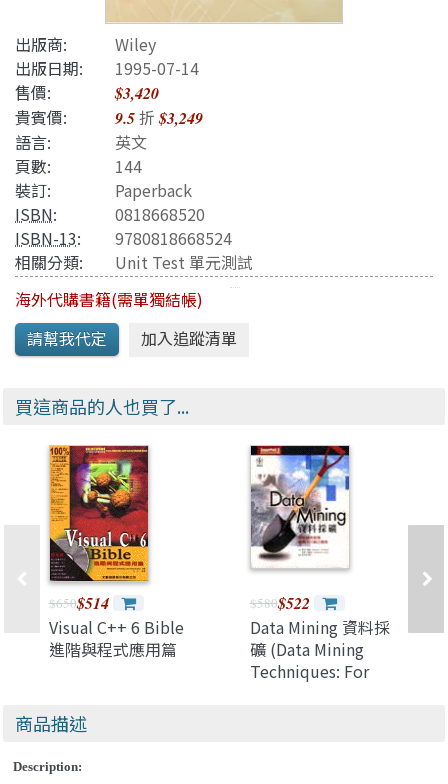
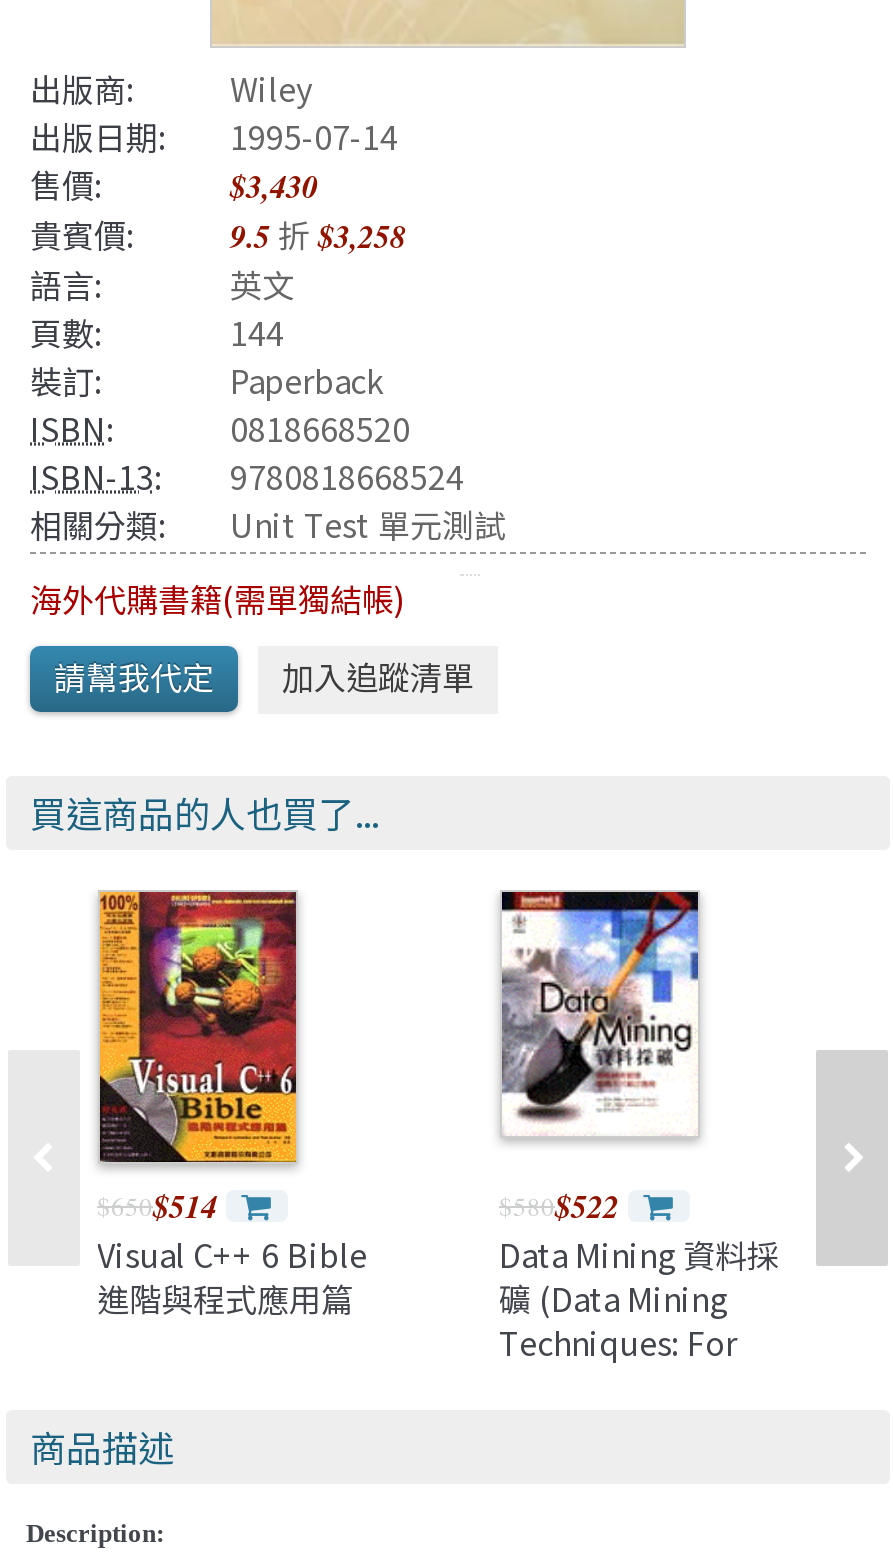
- $3,420
+ $3,430

- 貴賓價: 9.5折$3,249
+ 貴賓價: 9.5折$3,258
